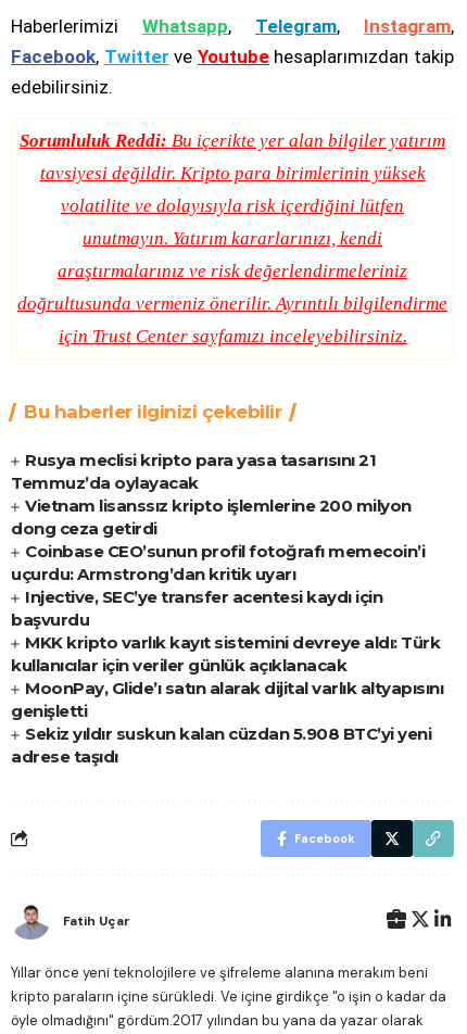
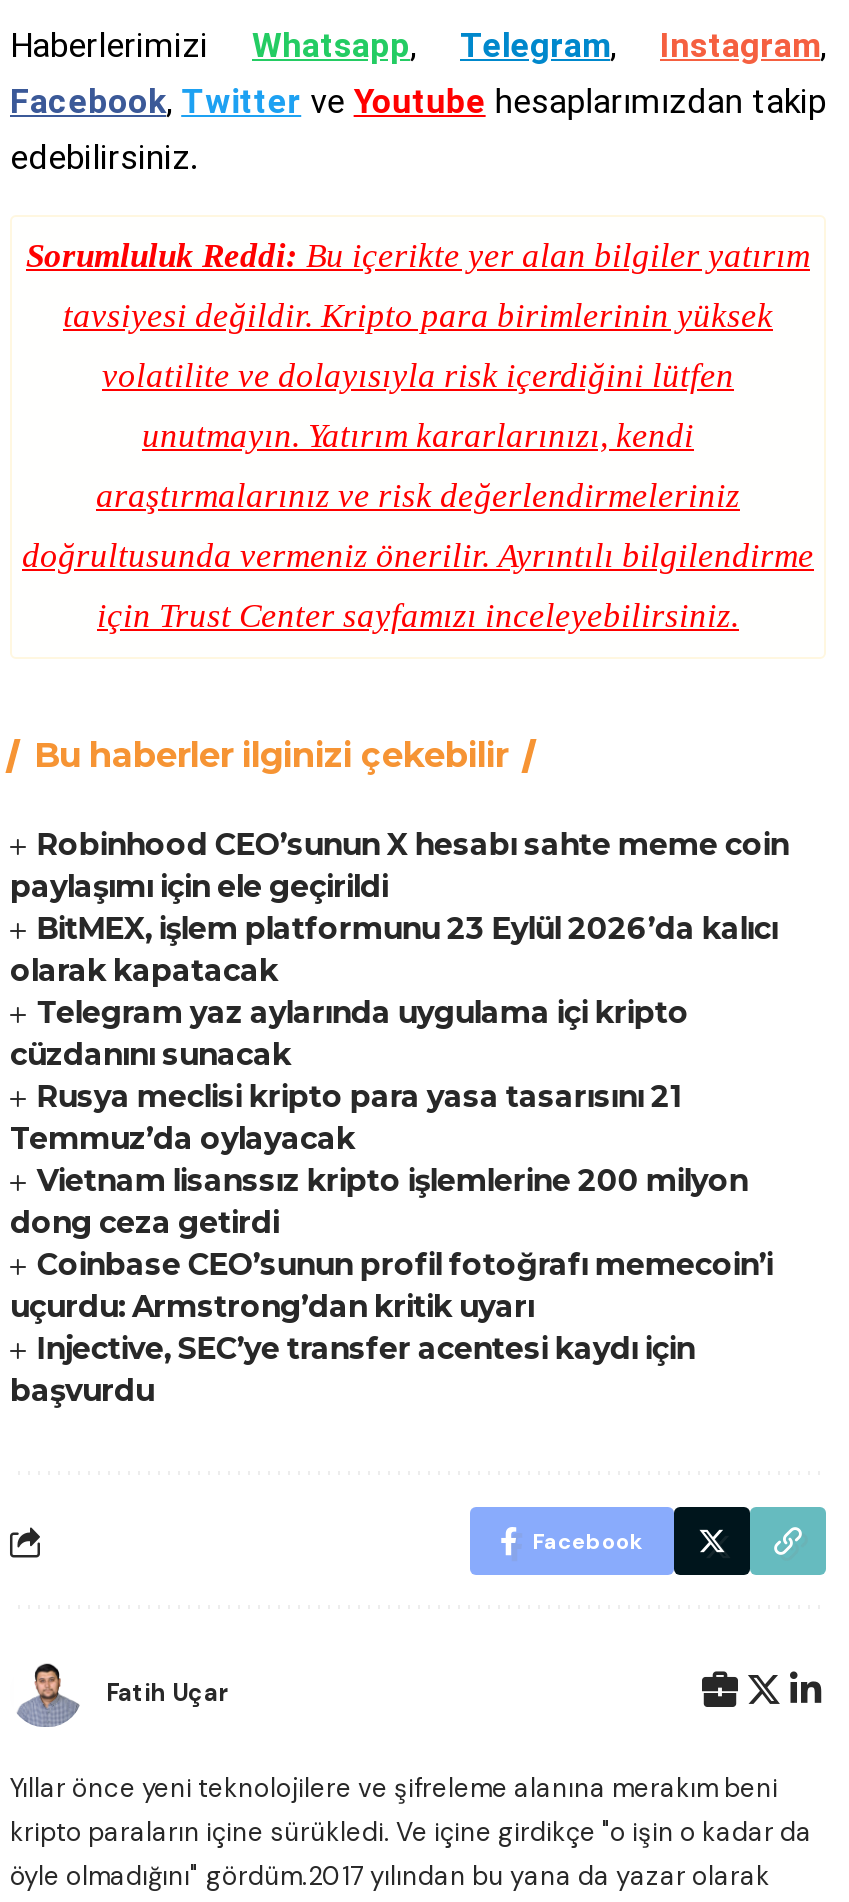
+ Robinhood CEO’sunun X hesabı sahte meme coin
+ paylaşımı için ele geçirildi
+ BitMEX, işlem platformunu 23 Eylül 2026’da kalıcı
+ olarak kapatacak
+ Telegram yaz aylarında uygulama içi kripto
+ cüzdanını sunacak

moved down: Rusya meclisi kripto para yasa tasarısını 21 | Temmuz’da oylayacak | Vietnam lisanssız kripto işlemlerine 200 milyon | dong ceza getirdi | Coinbase CEO’sunun profil fotoğrafı memecoin’i | uçurdu: Armstrong’dan kritik uyarı | Injective, SEC’ye transfer acentesi kaydı için | başvurdu

- MKK kripto varlık kayıt sistemini devreye aldı: Türk
- kullanıcılar için veriler günlük açıklanacak
- MoonPay, Glide’ı satın alarak dijital varlık altyapısını
- genişletti
- Sekiz yıldır suskun kalan cüzdan 5.908 BTC’yi yeni
- adrese taşıdı
